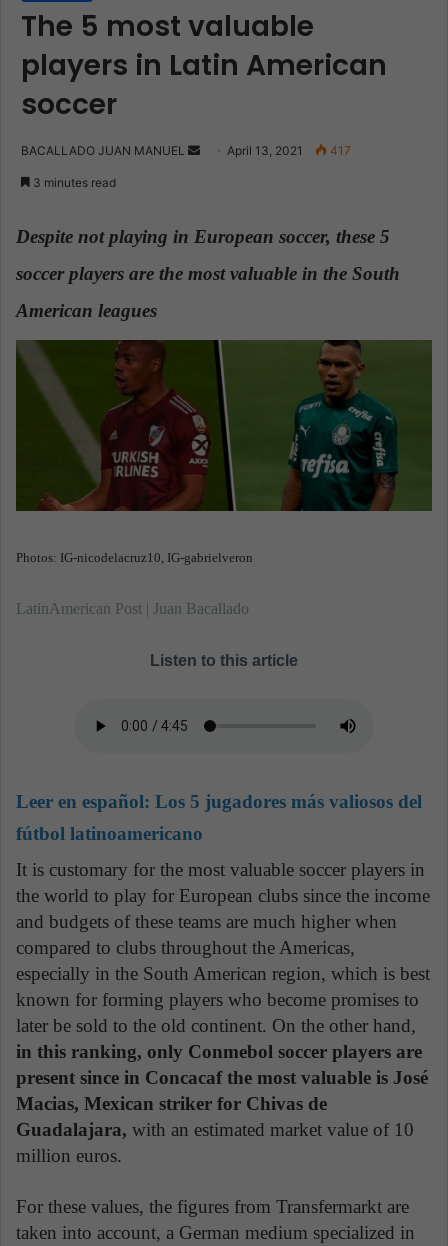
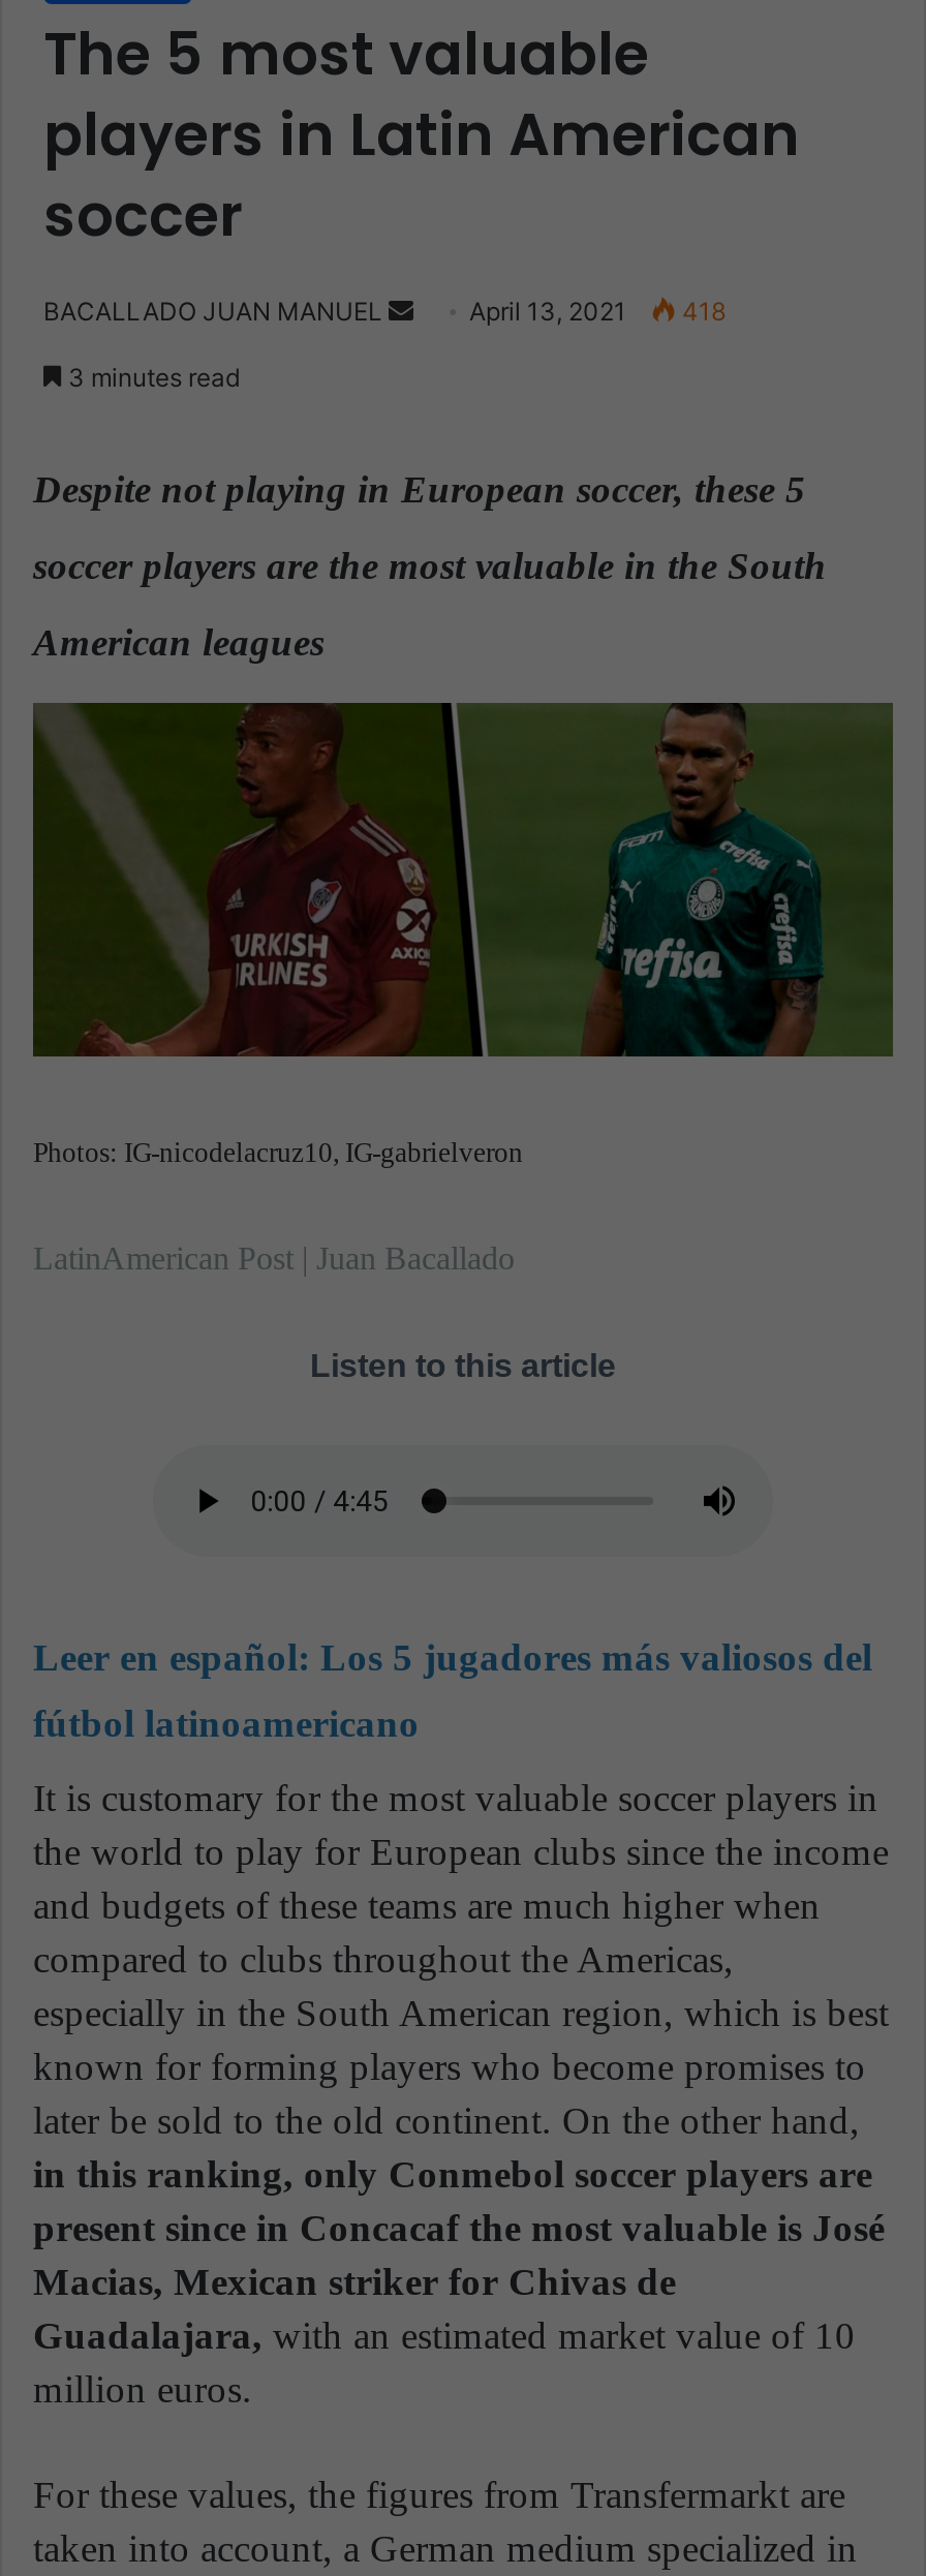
- 417
+ 418
